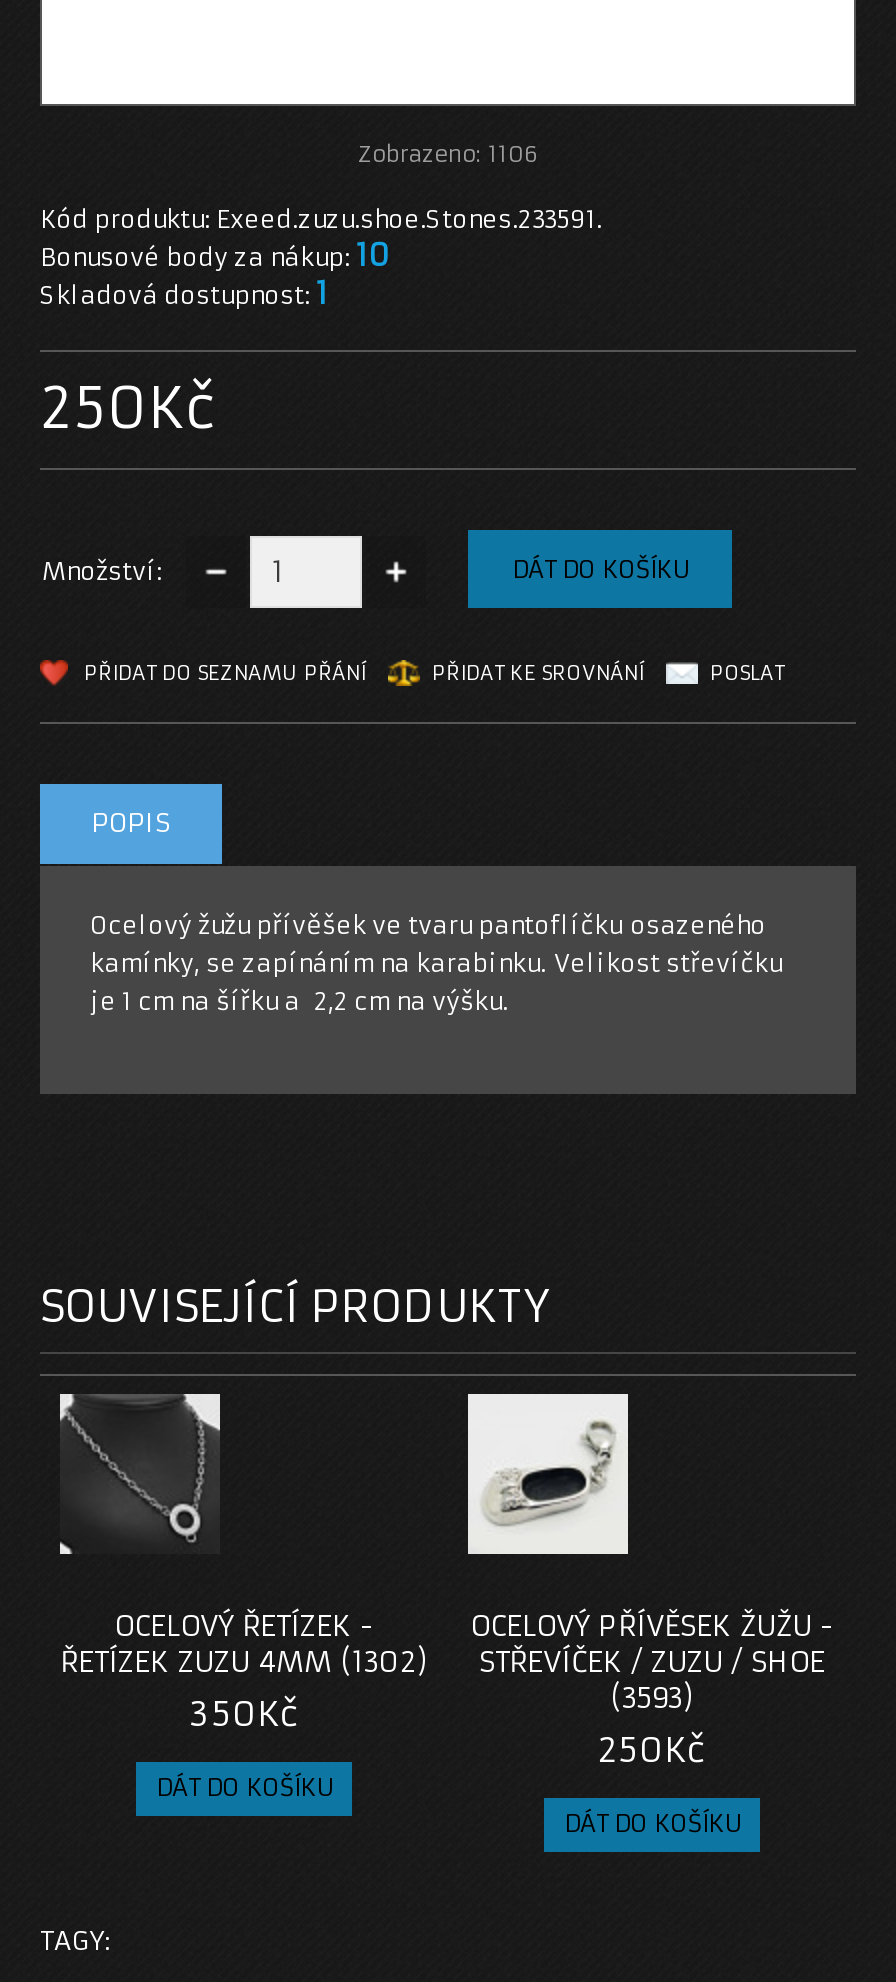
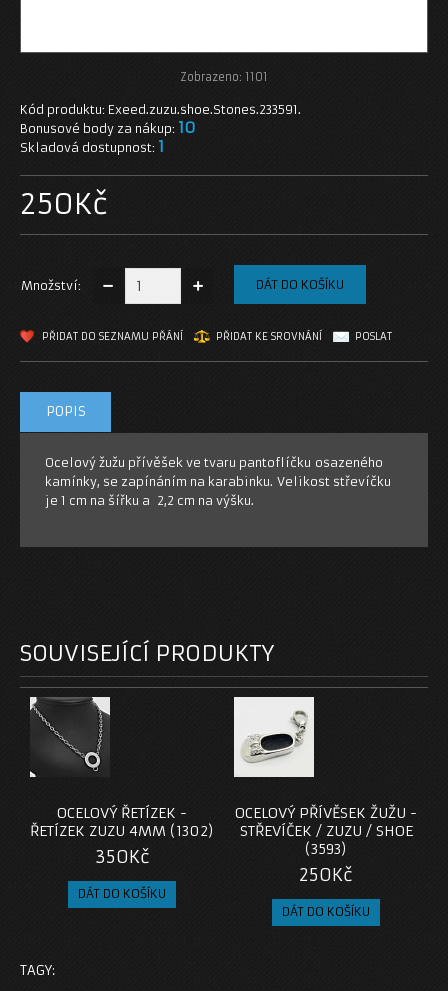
- Zobrazeno: 1106
+ Zobrazeno: 1101
